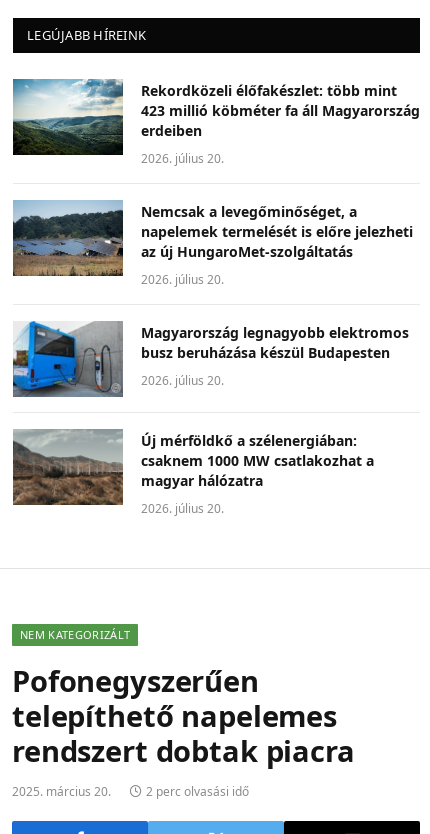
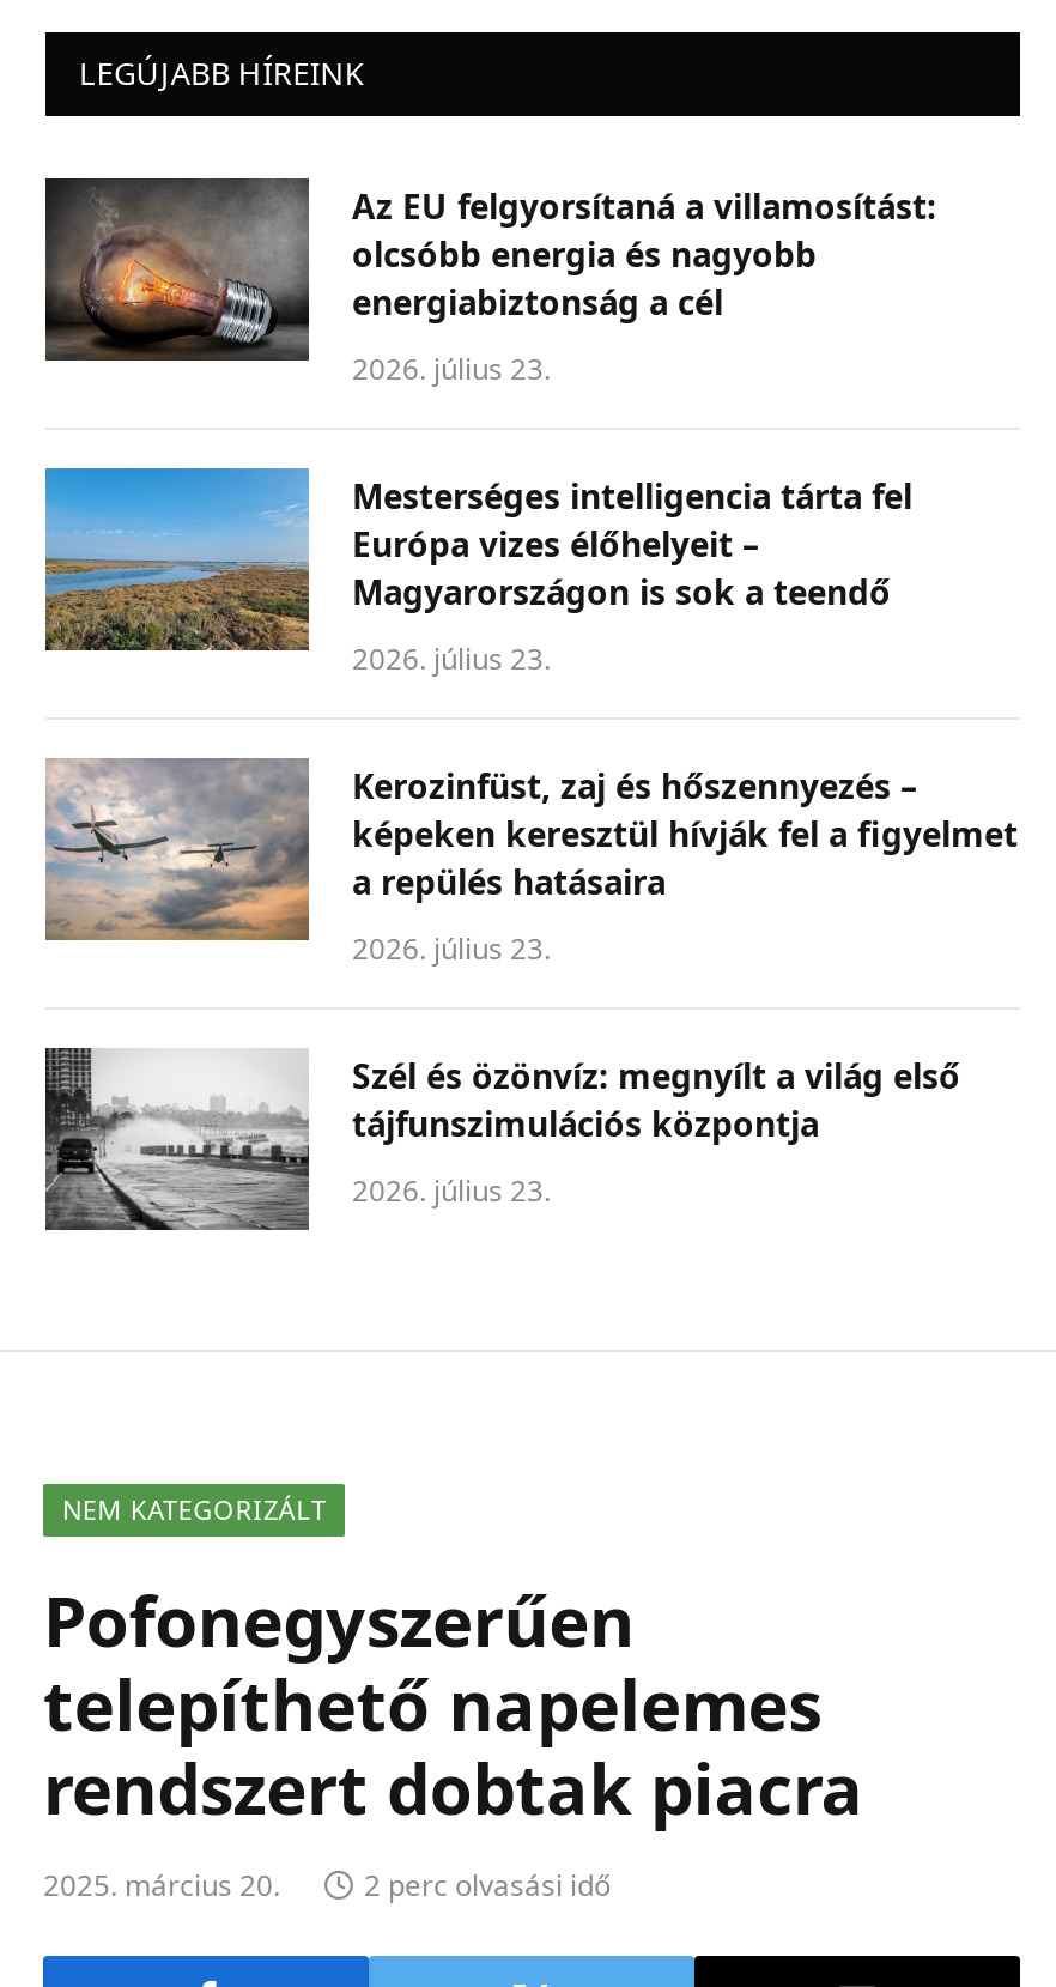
- [image]
- Rekordközeli élőfakészlet: több mint
- 423 millió köbméter fa áll Magyarország
- erdeiben
+ [image]
+ Az EU felgyorsítaná a villamosítást:
+ olcsóbb energia és nagyobb
+ energiabiztonság a cél

- 2026. július 20.
+ 2026. július 23.

- [image]
- Nemcsak a levegőminőséget, a
- napelemek termelését is előre jelezheti
- az új HungaroMet-szolgáltatás
+ [image]
+ Mesterséges intelligencia tárta fel
+ Európa vizes élőhelyeit –
+ Magyarországon is sok a teendő

- 2026. július 20.
+ 2026. július 23.

- [image]
- Magyarország legnagyobb elektromos
- busz beruházása készül Budapesten
+ [image]
+ Kerozinfüst, zaj és hőszennyezés –
+ képeken keresztül hívják fel a figyelmet
+ a repülés hatásaira

- 2026. július 20.
+ 2026. július 23.

- [image]
- Új mérföldkő a szélenergiában:
- csaknem 1000 MW csatlakozhat a
- magyar hálózatra
+ [image]
+ Szél és özönvíz: megnyílt a világ első
+ tájfunszimulációs központja

- 2026. július 20.
+ 2026. július 23.
